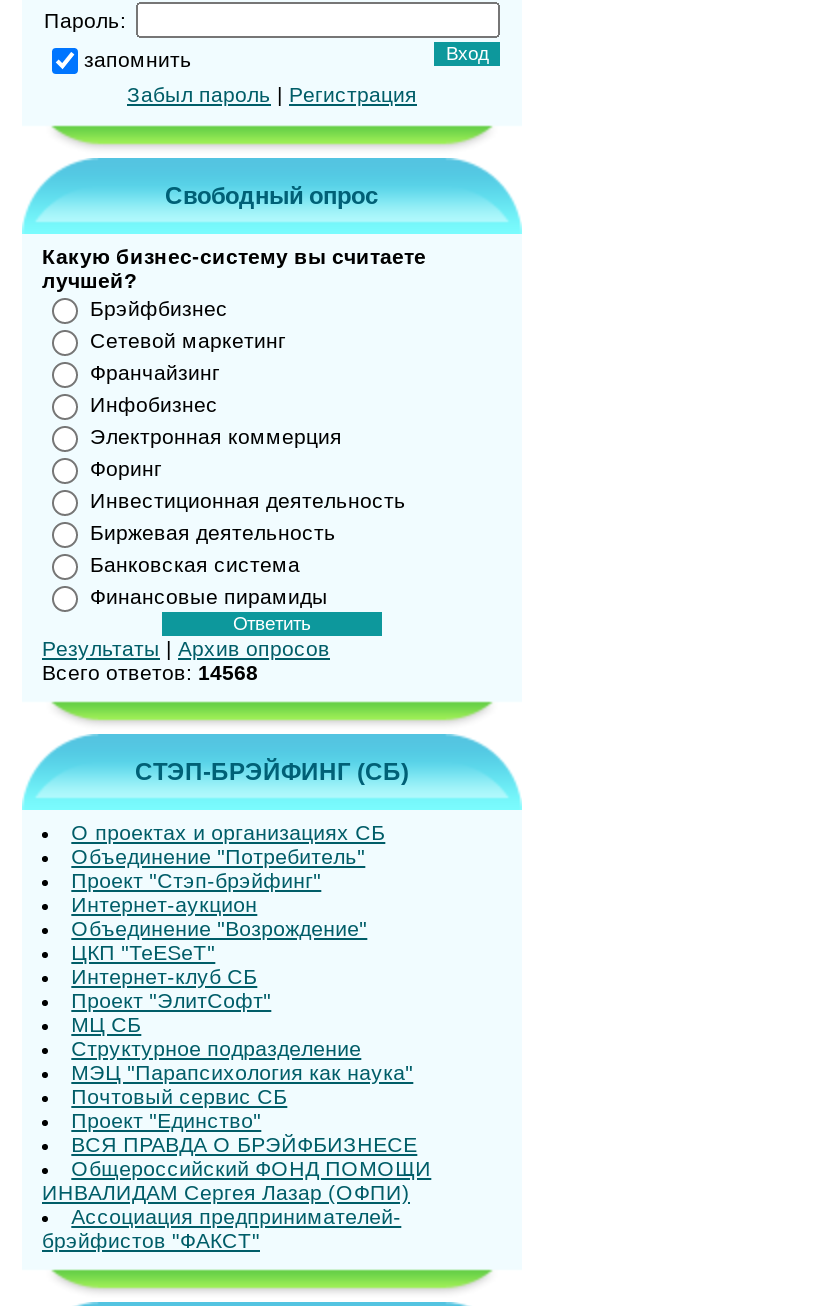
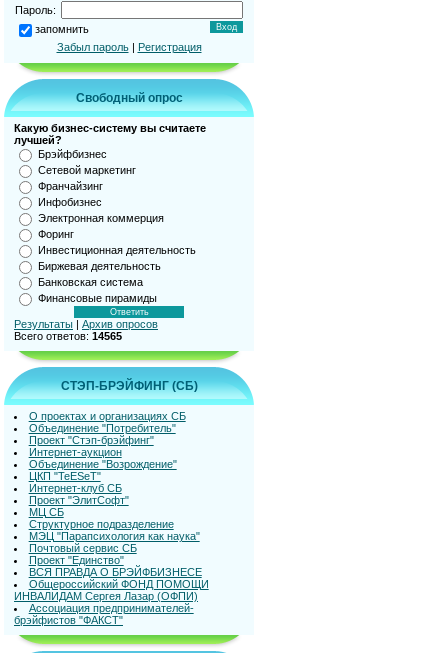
- Всего ответов:14568
+ Всего ответов:14565
